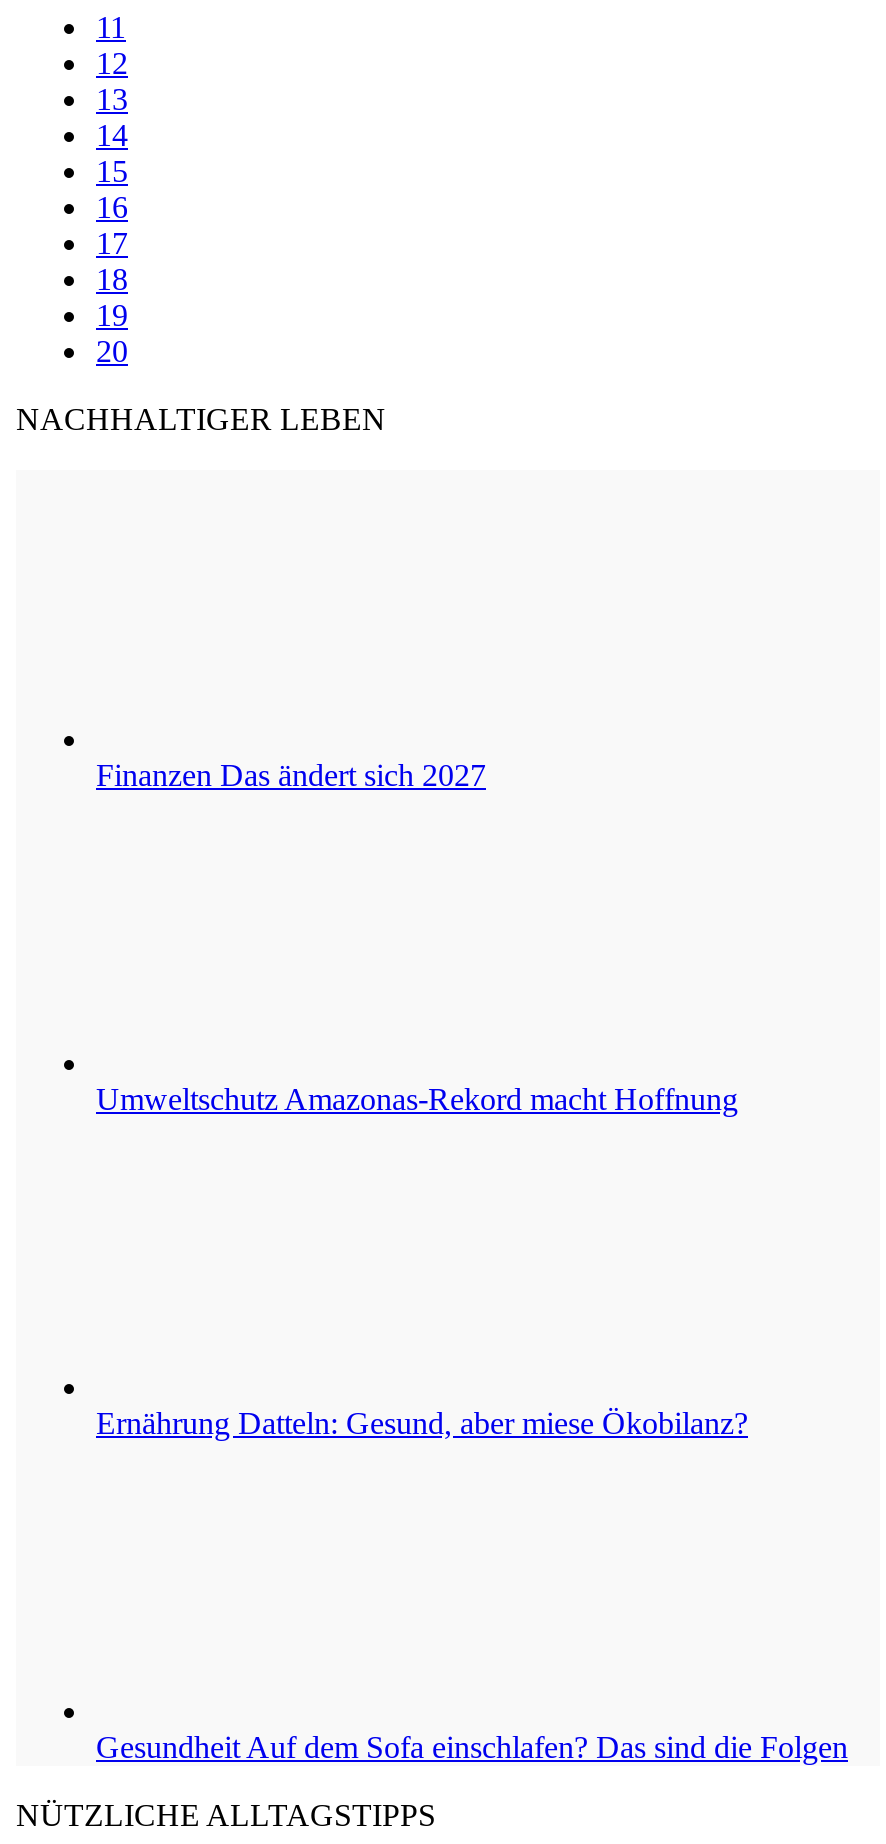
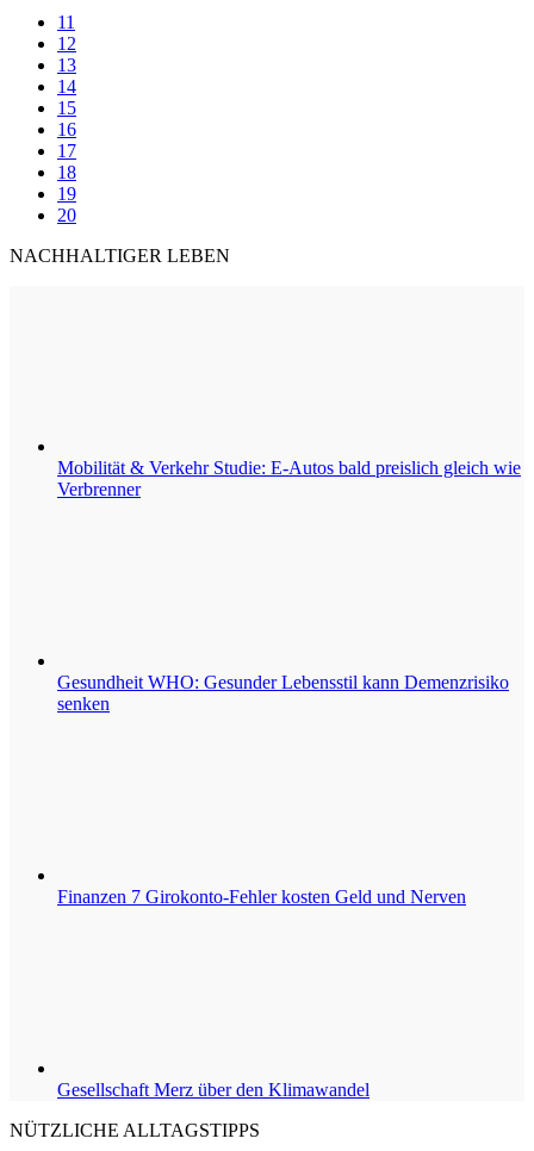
- Finanzen Das ändert sich 2027
+ Mobilität & Verkehr Studie: E-Autos bald preislich gleich wie
+ Verbrenner

- Umweltschutz Amazonas-Rekord macht Hoffnung
+ Gesundheit WHO: Gesunder Lebensstil kann Demenzrisiko
+ senken

- Ernährung Datteln: Gesund, aber miese Ökobilanz?
+ Finanzen 7 Girokonto-Fehler kosten Geld und Nerven

- Gesundheit Auf dem Sofa einschlafen? Das sind die Folgen
+ Gesellschaft Merz über den Klimawandel
